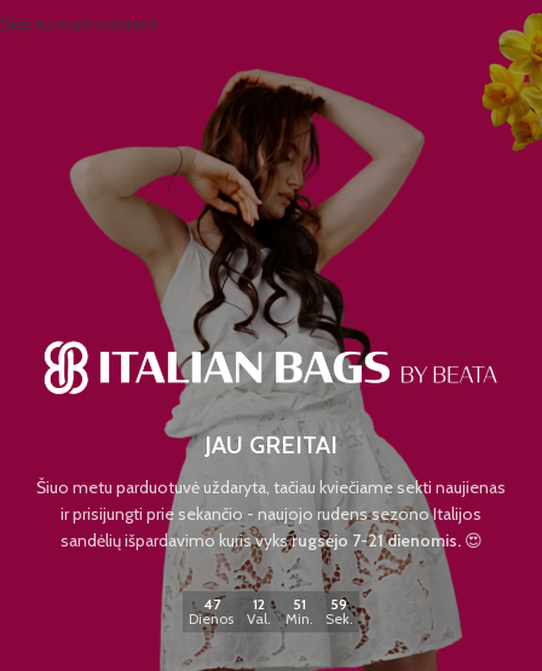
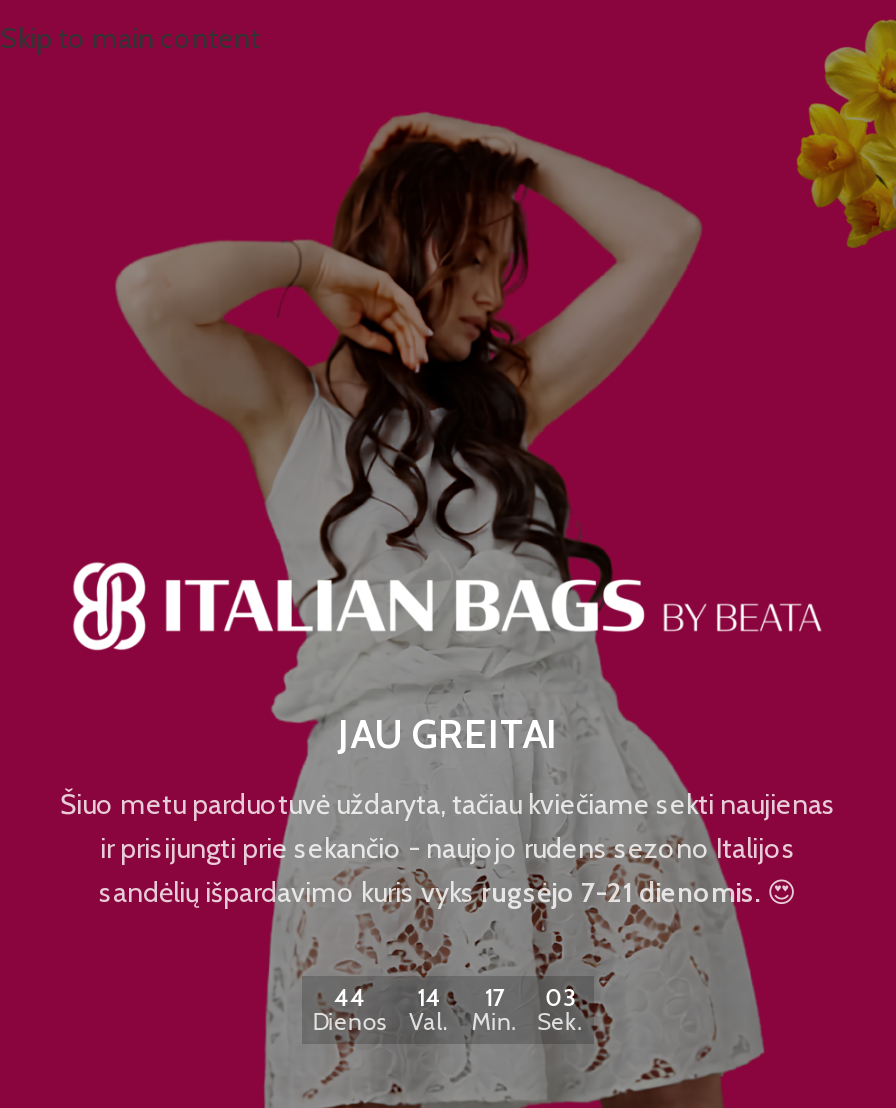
- 47
+ 44

- 12
+ 14

- 51
+ 17

- 59
+ 03
